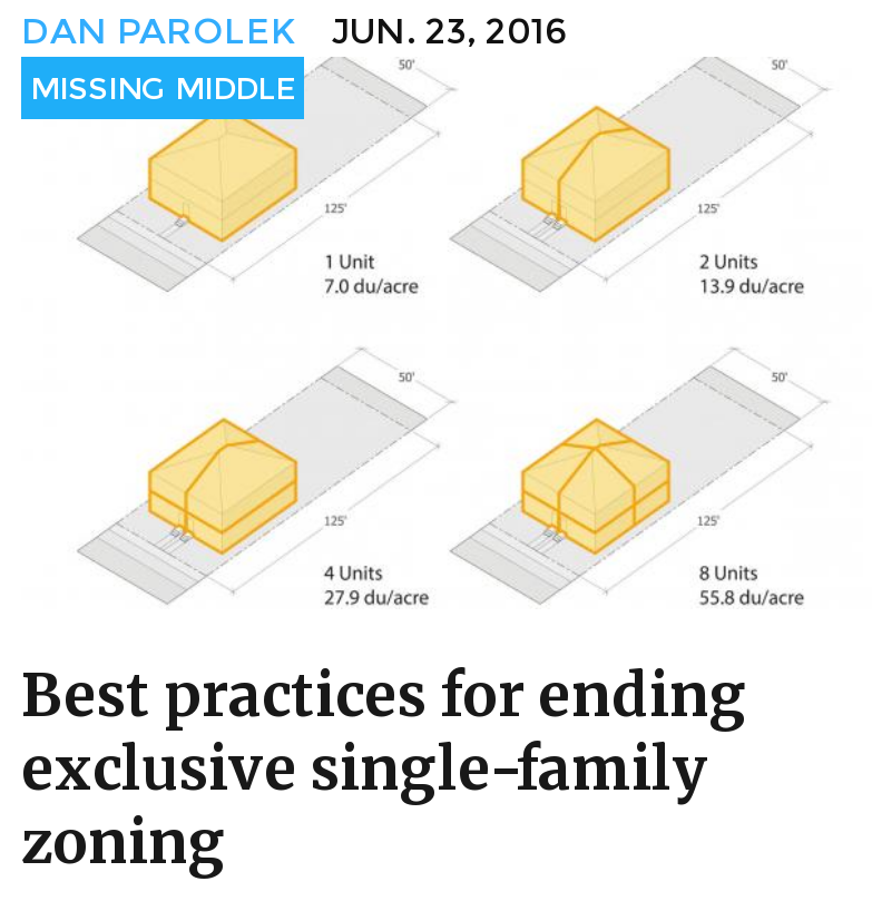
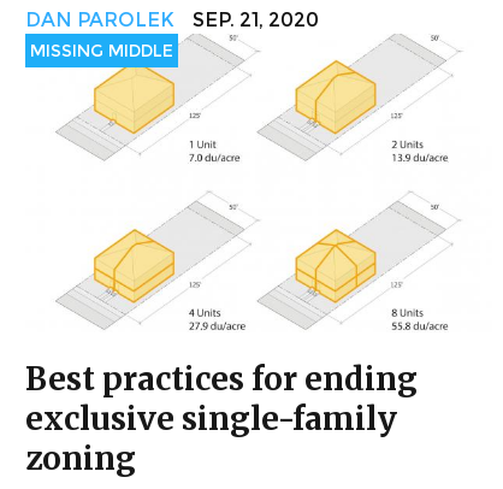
- DAN PAROLEK JUN. 23, 2016
+ DAN PAROLEK SEP. 21, 2020
